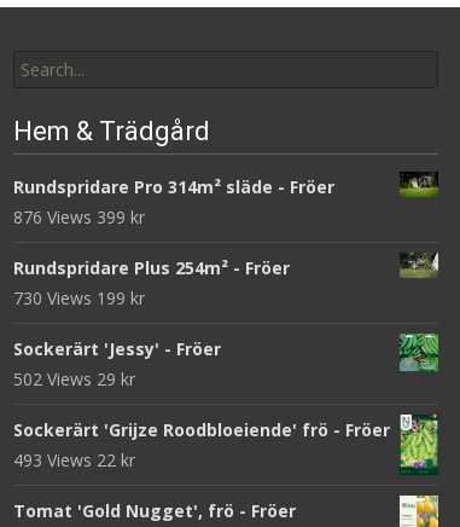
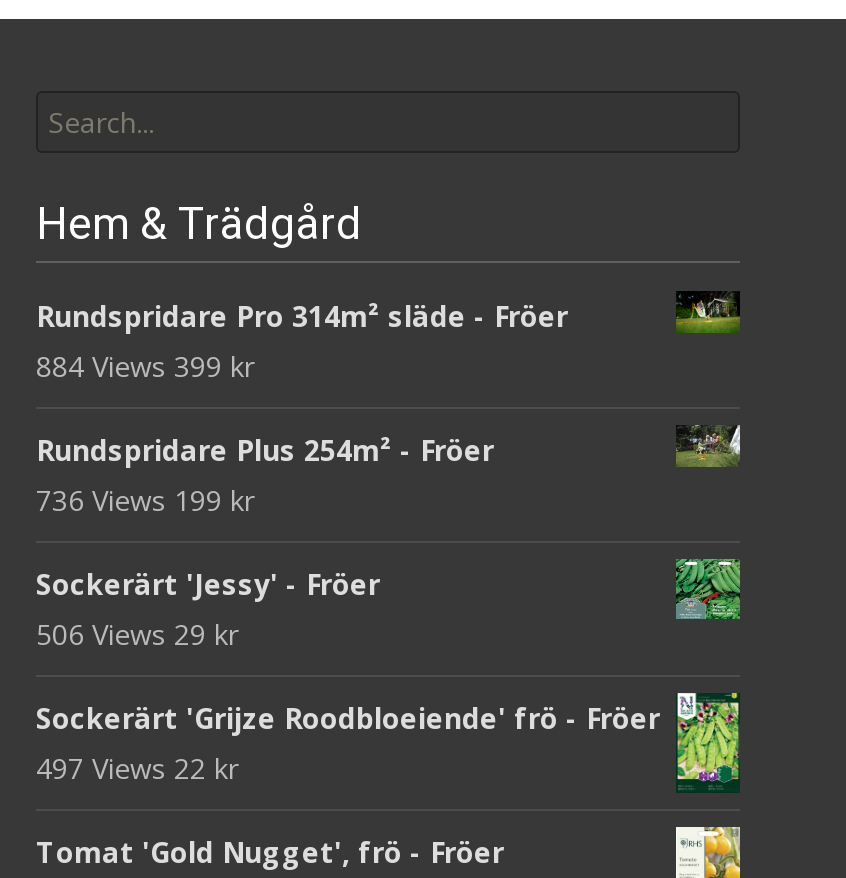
- 876 Views 399 kr
+ 884 Views 399 kr

- 730 Views 199 kr
+ 736 Views 199 kr

- 502 Views 29 kr
+ 506 Views 29 kr

- 493 Views 22 kr
+ 497 Views 22 kr
